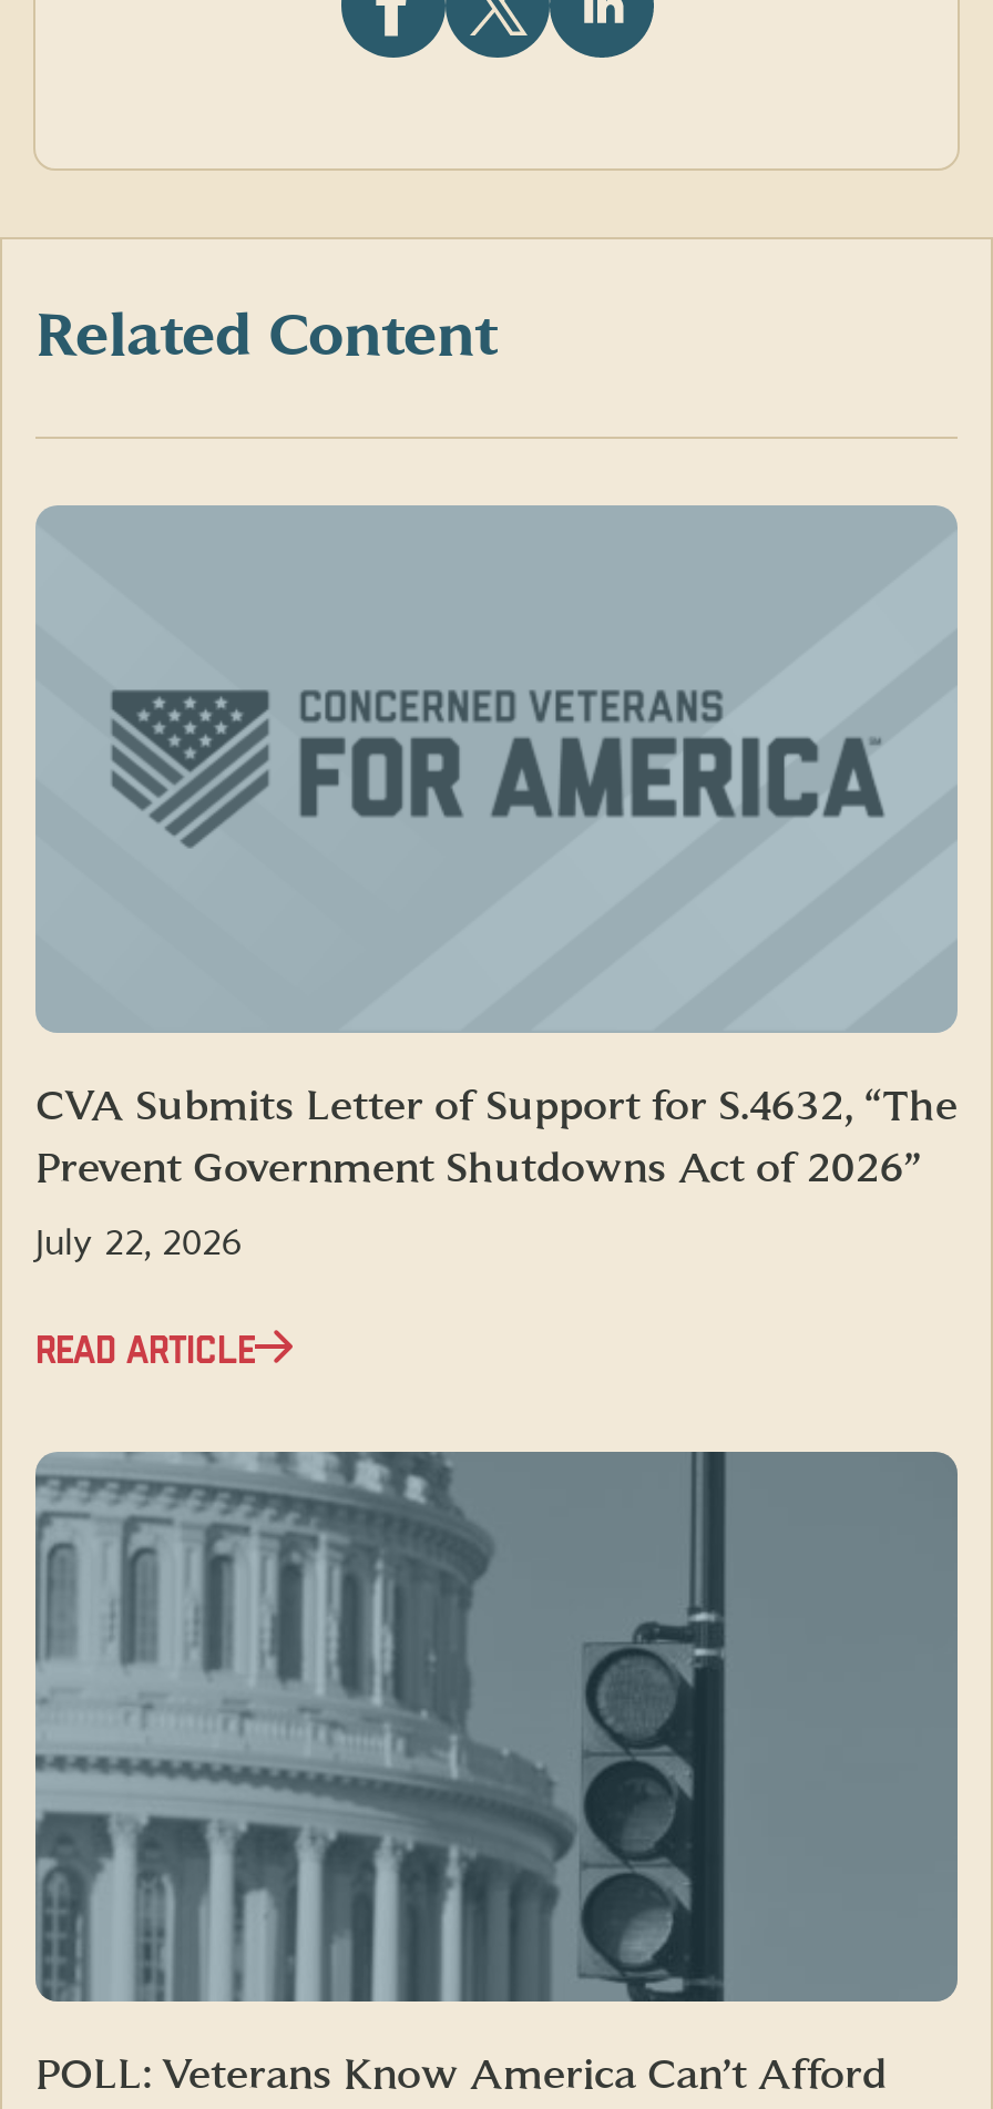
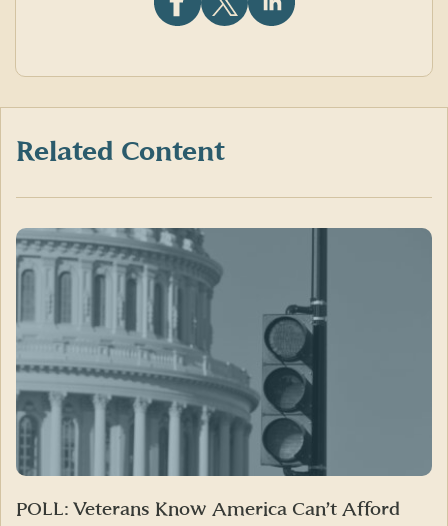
- [image]
- CVA Submits Letter of Support for S.4632, “The
- Prevent Government Shutdowns Act of 2026”
- July 22, 2026
- READ ARTICLE
